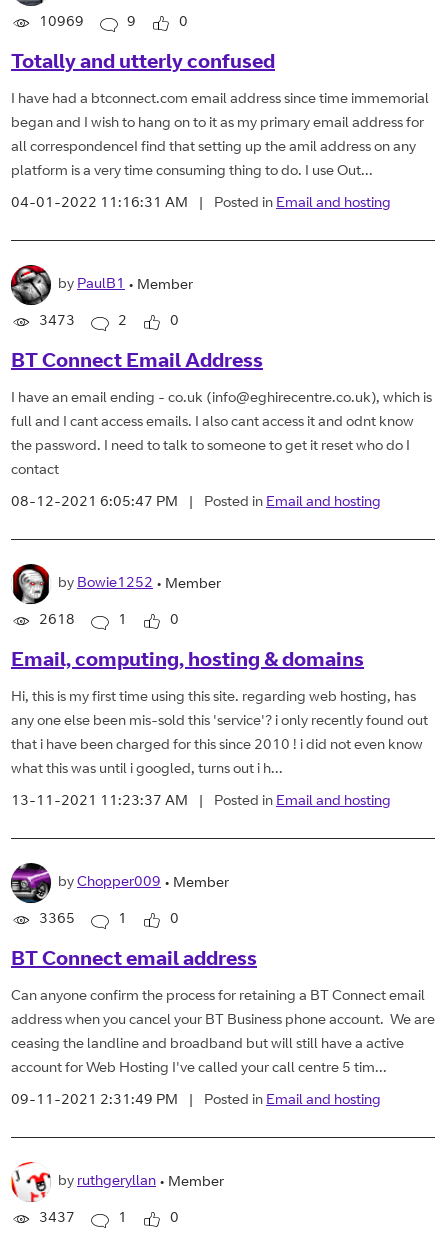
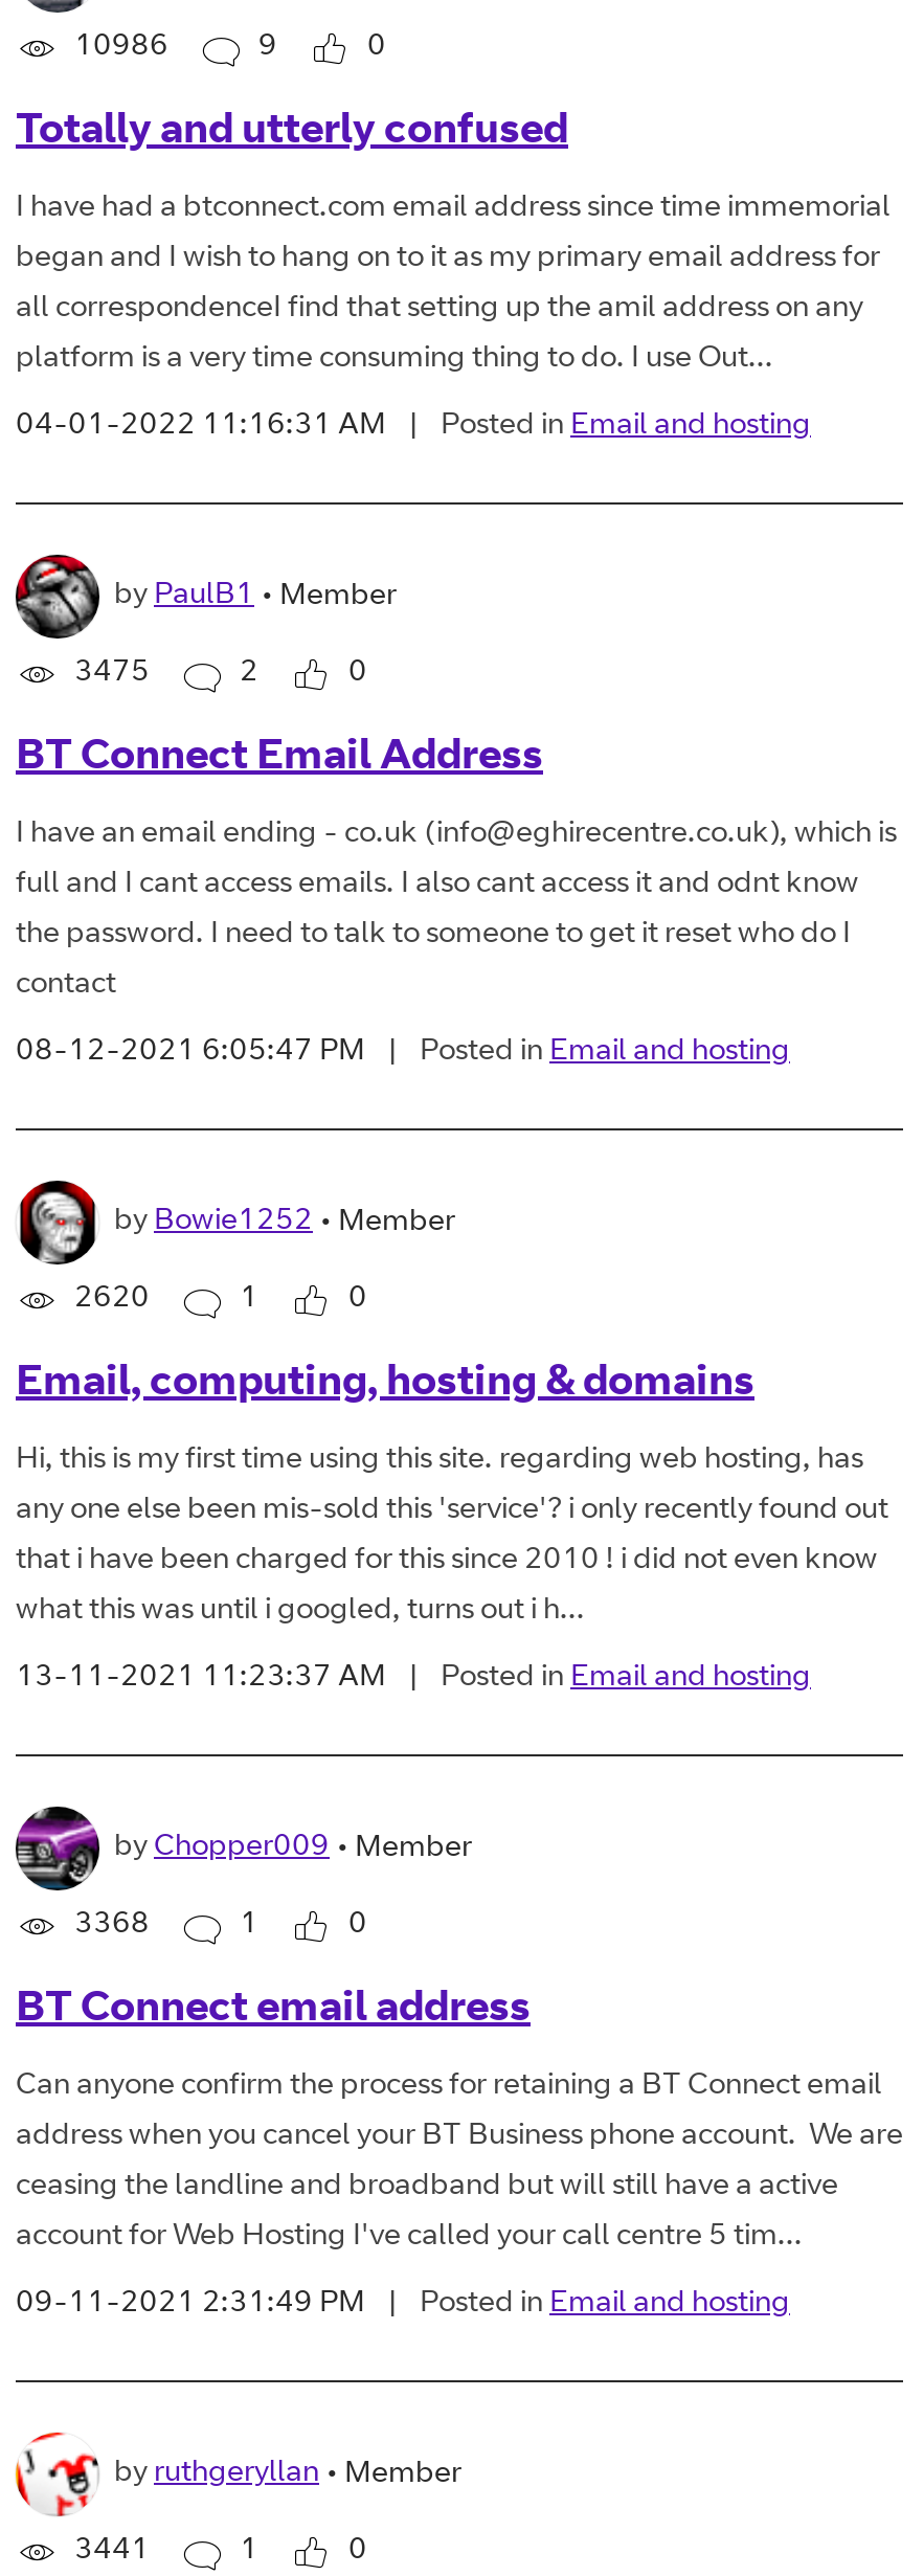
- 10969
+ 10986

- 3473
+ 3475

- 2618
+ 2620

- 3365
+ 3368

- 3437
+ 3441
